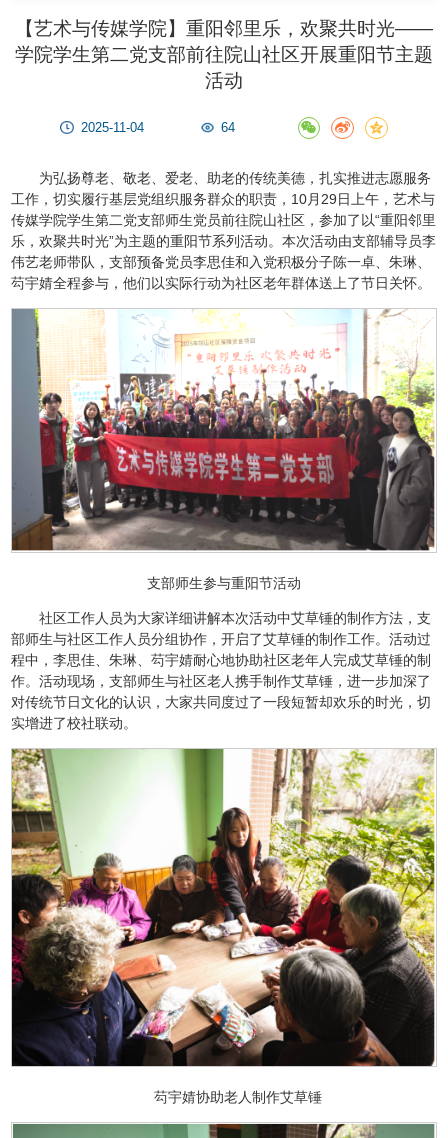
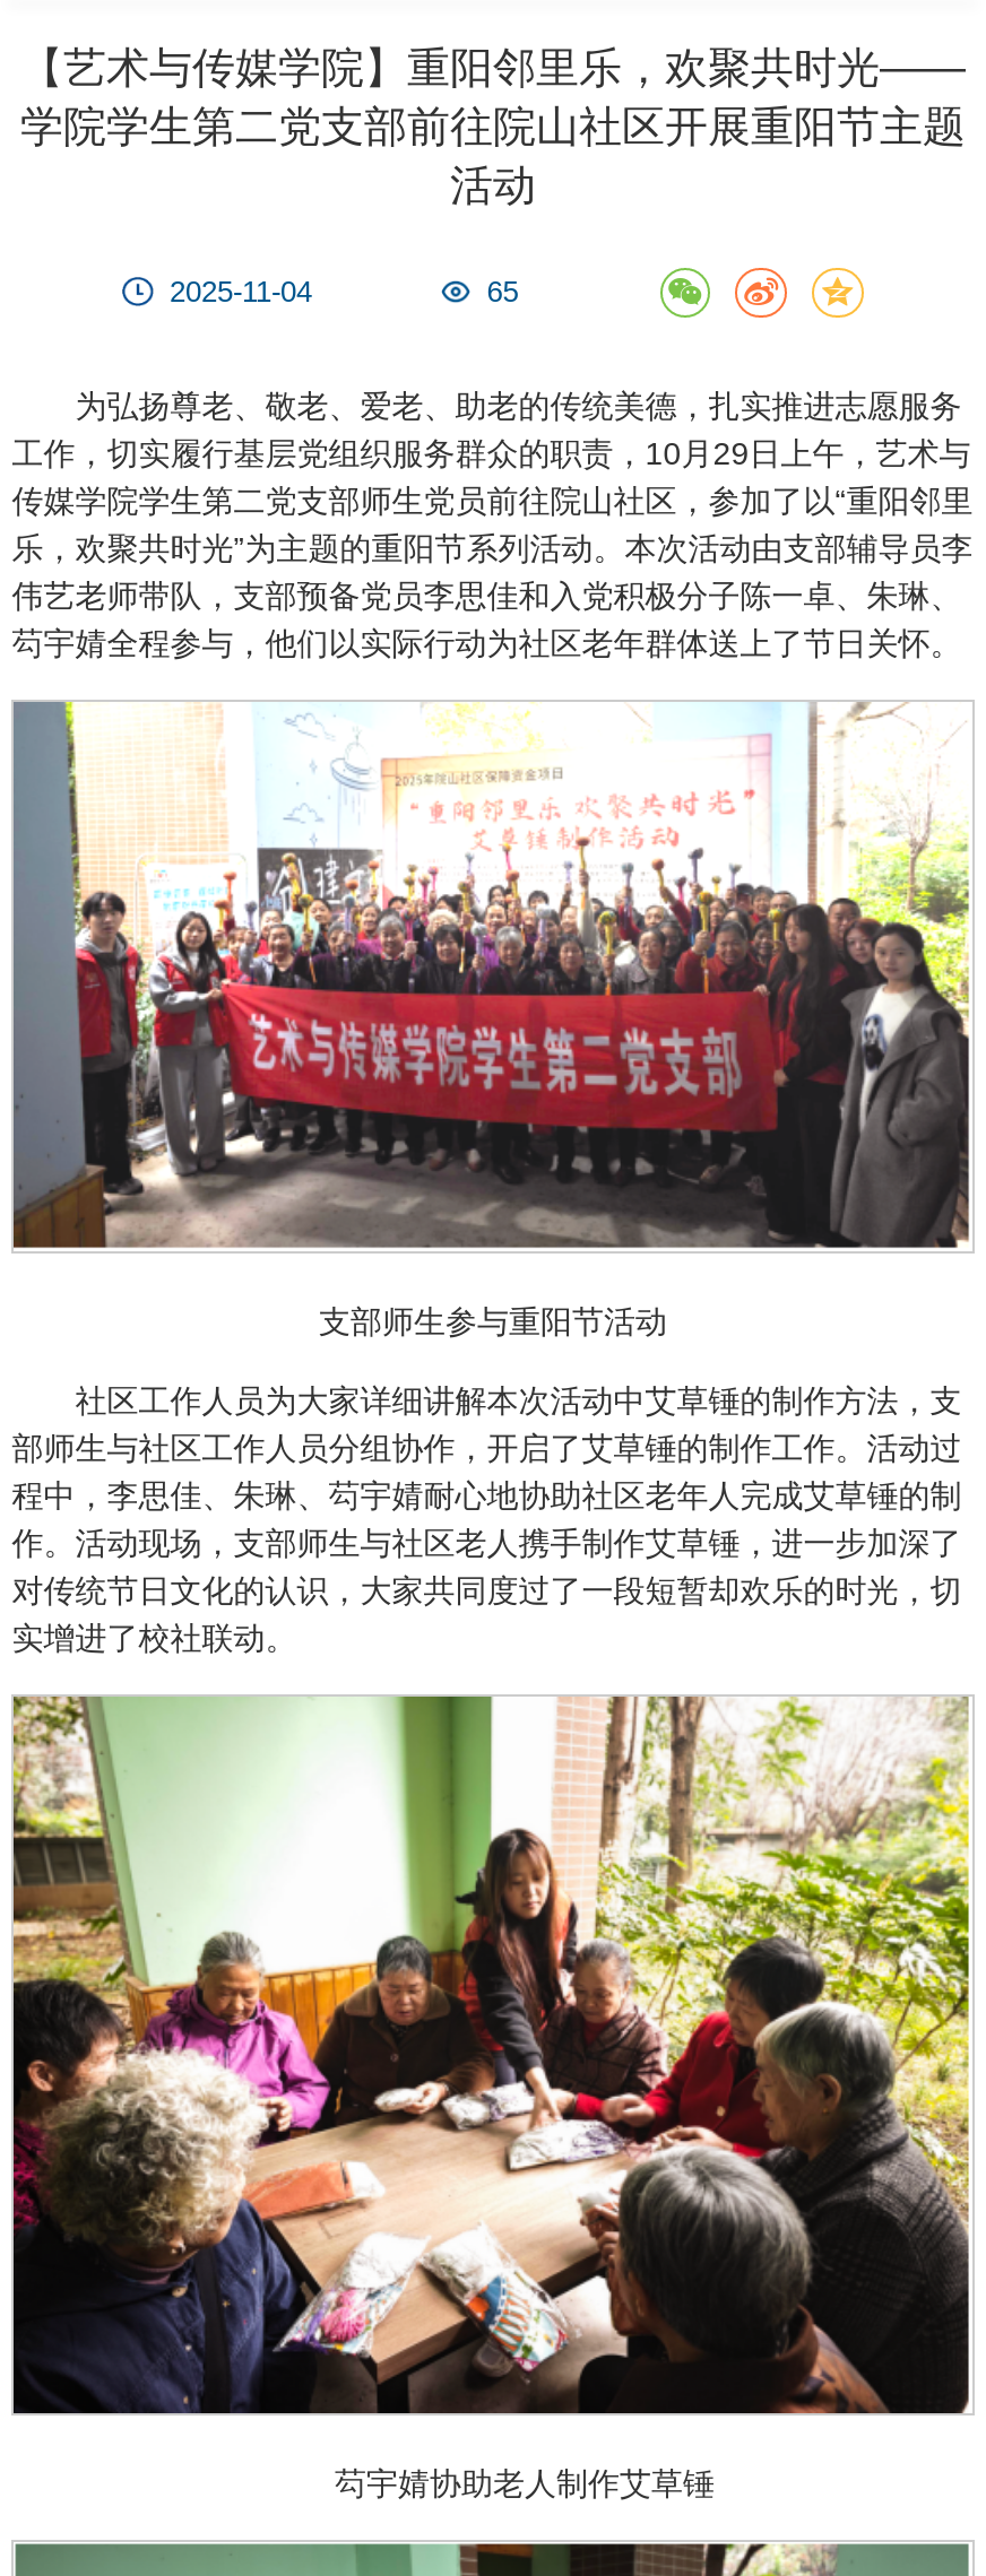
- 64
+ 65
